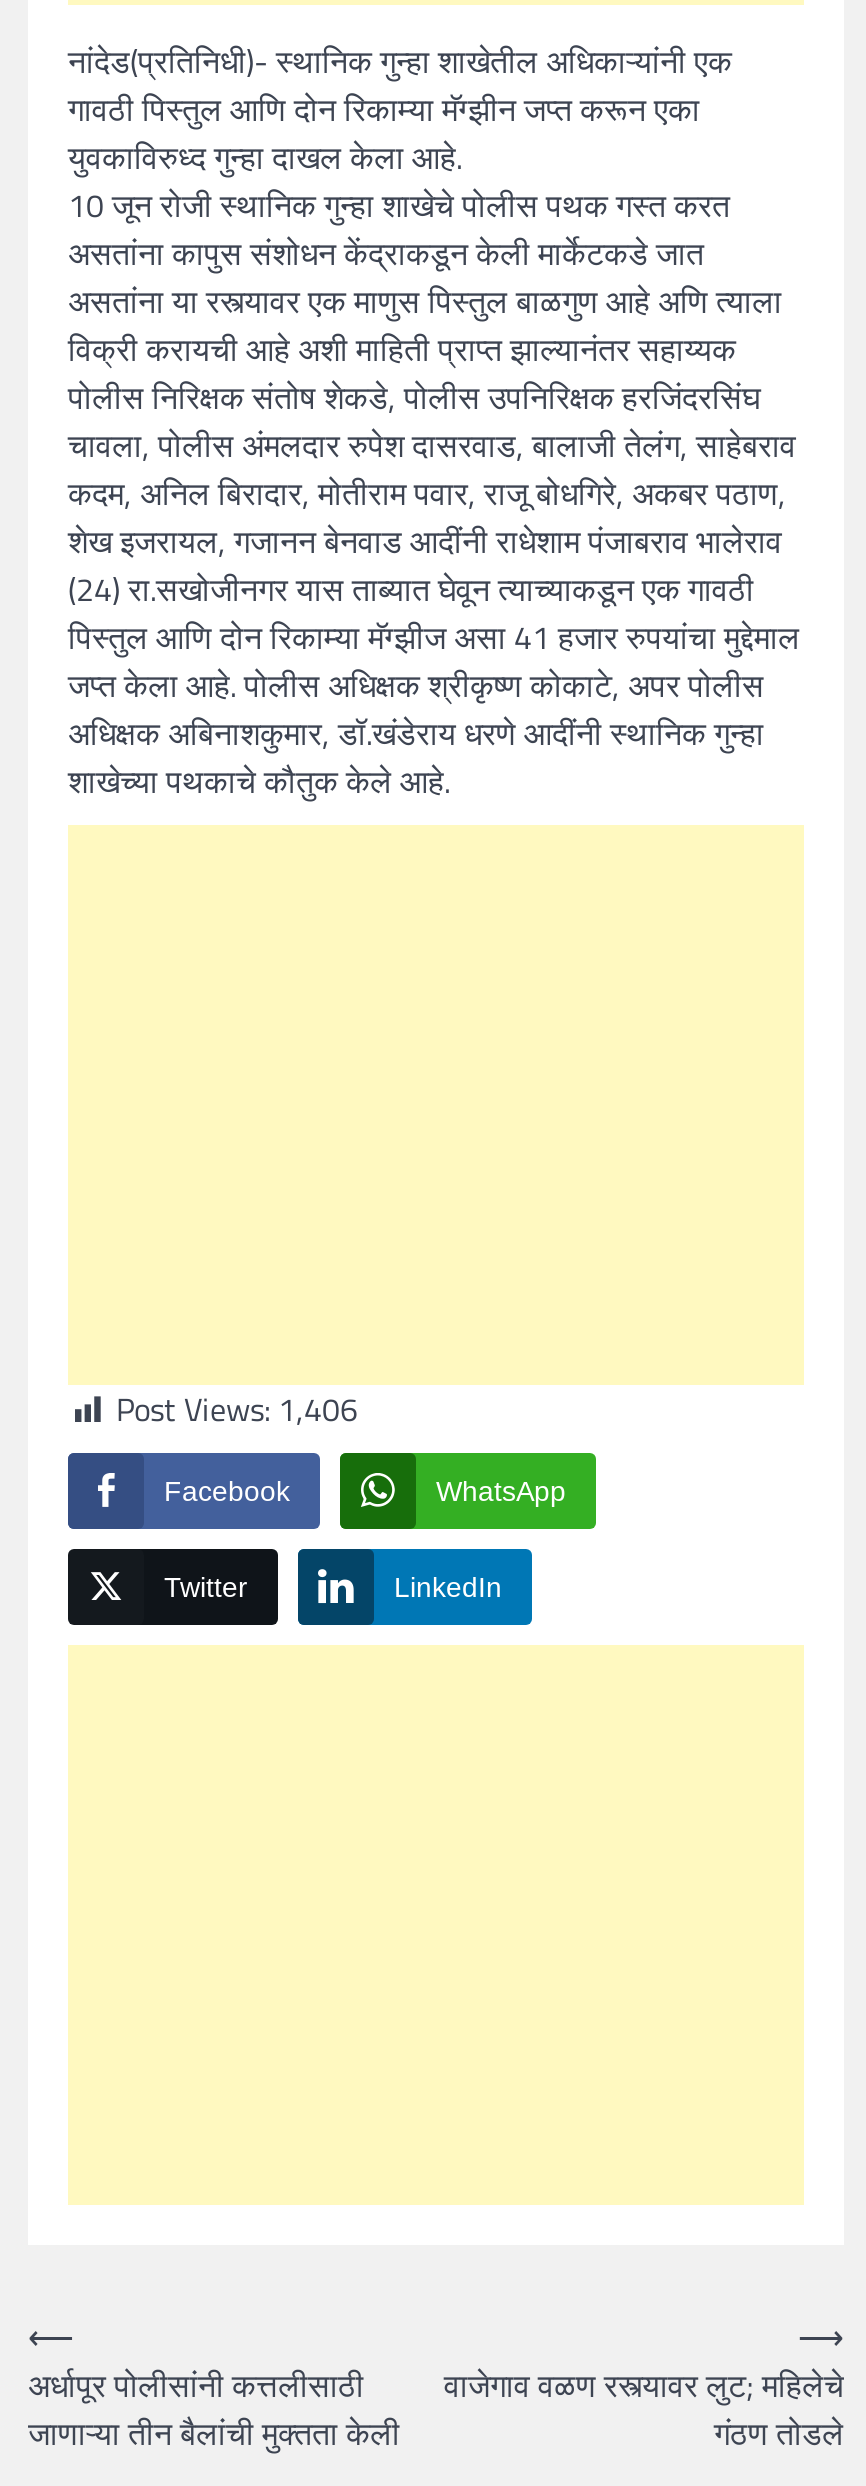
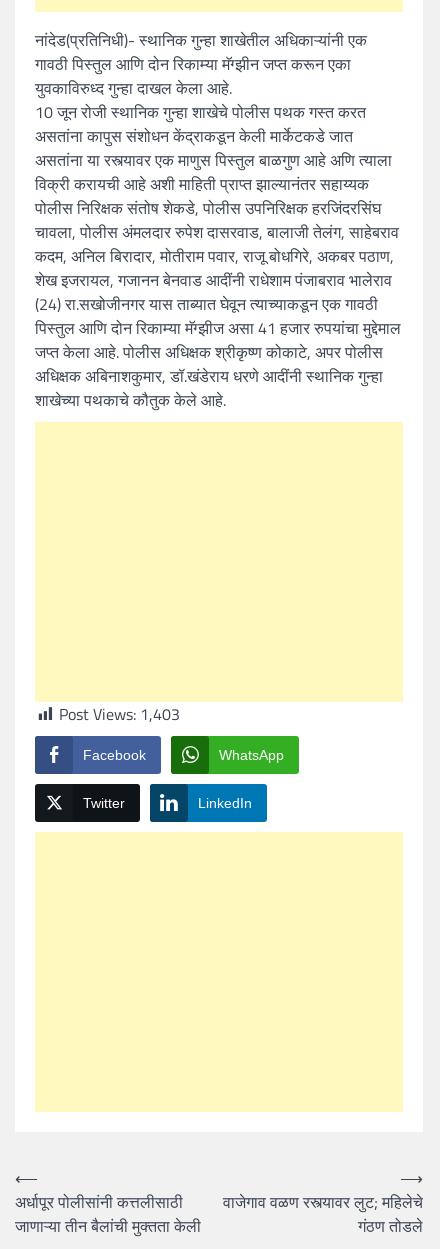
- Post Views: 1,406
+ Post Views: 1,403
